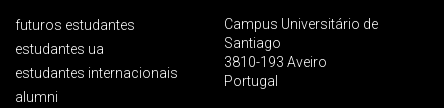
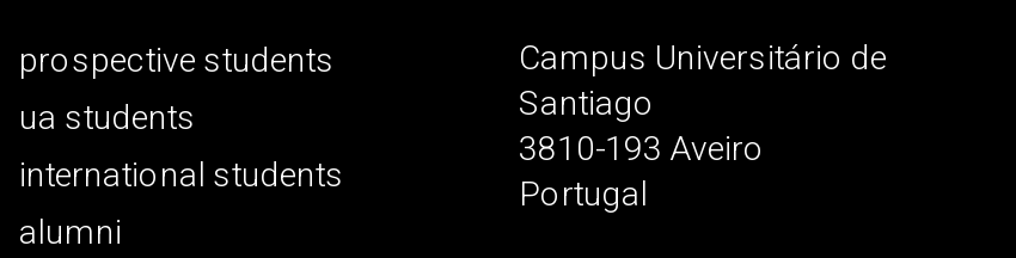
- futuros estudantes
+ prospective students

- estudantes ua
+ ua students

- estudantes internacionais
+ international students
